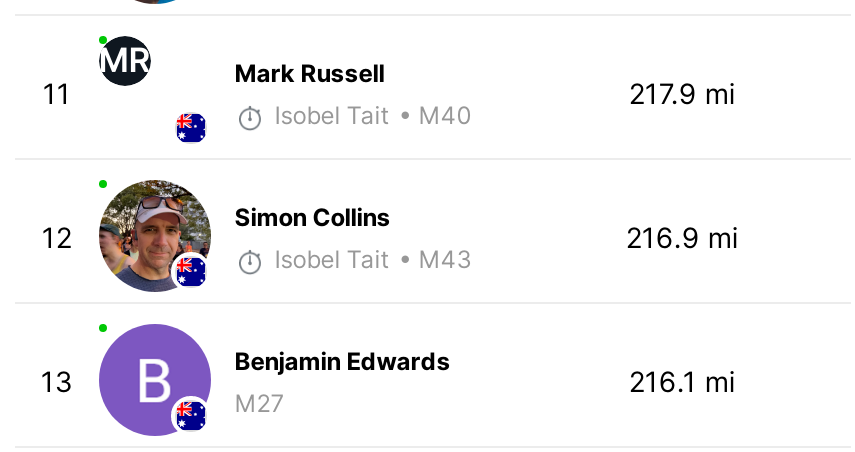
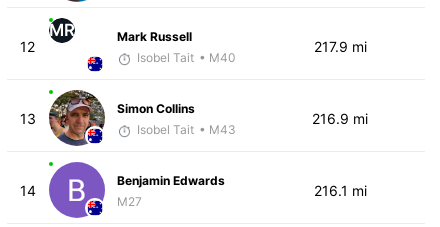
- 11
+ 12

- 12
+ 13

- 13
+ 14
